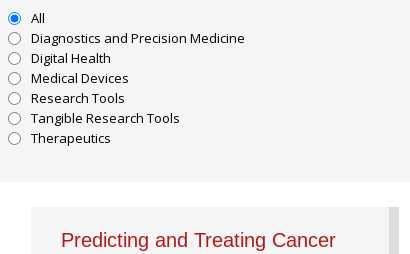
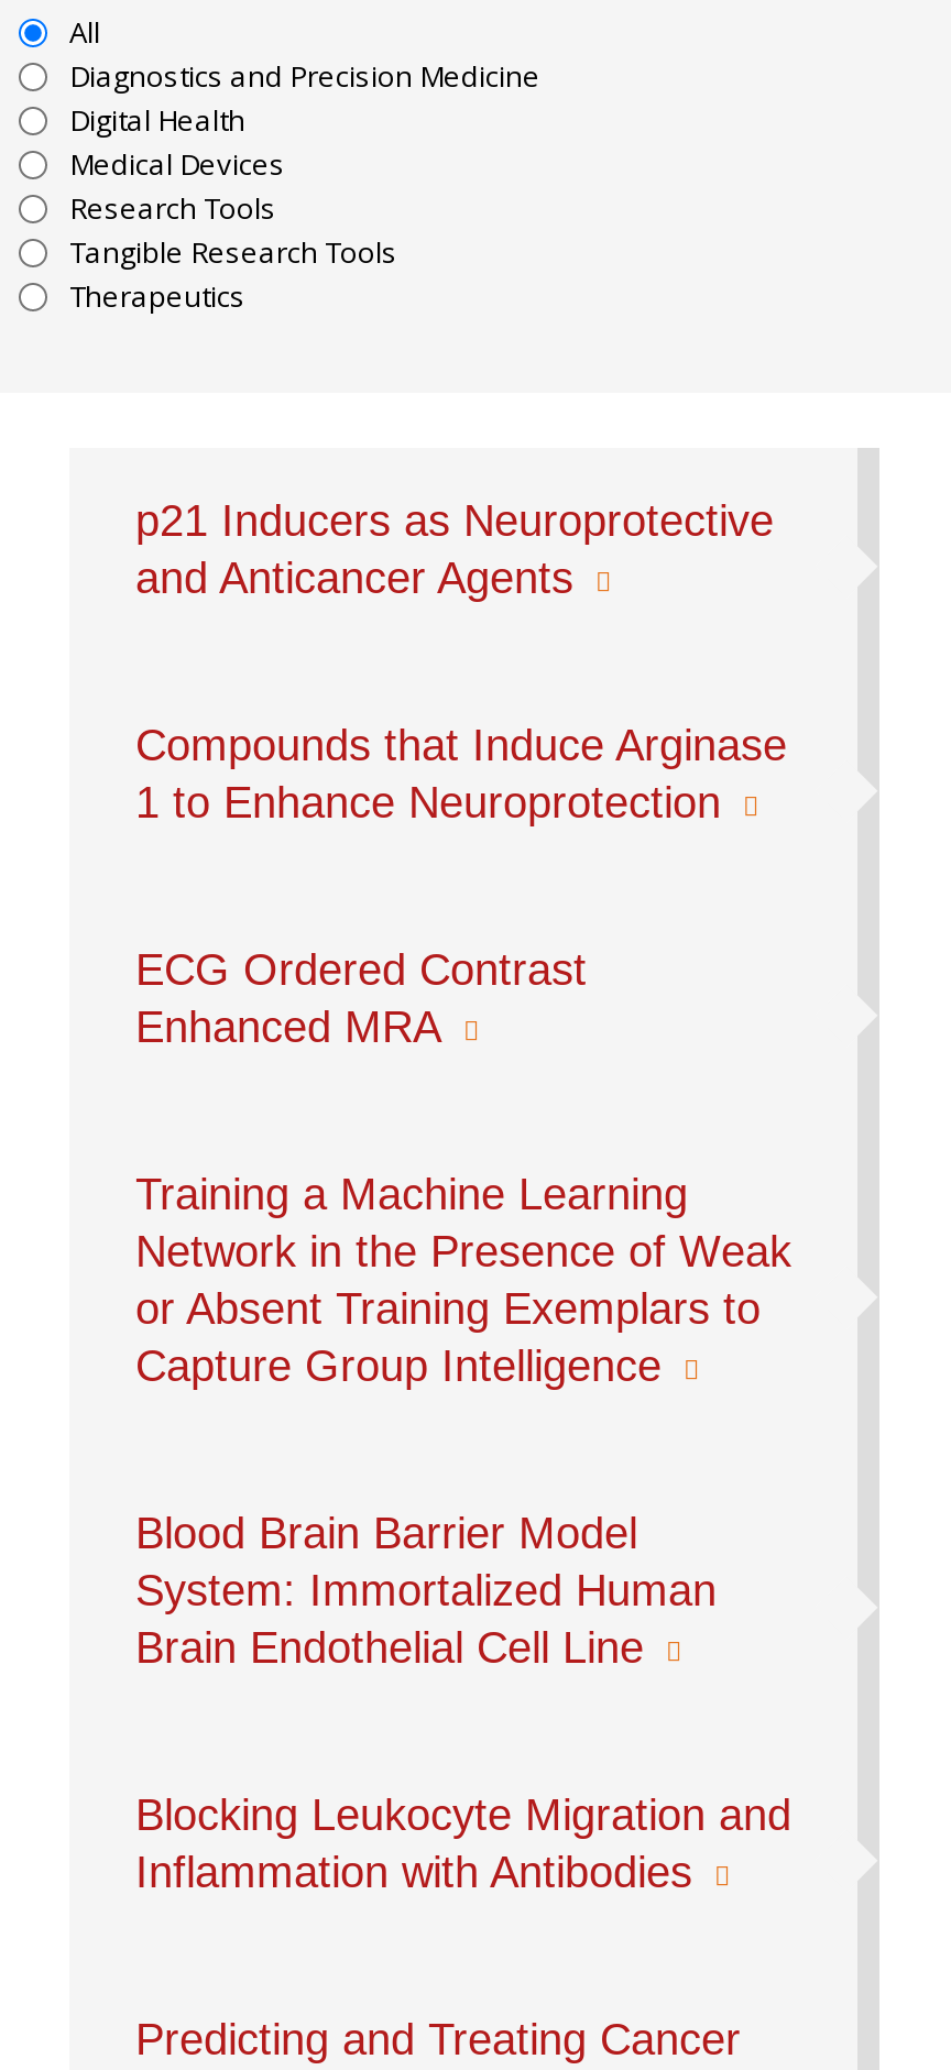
+ p21 Inducers as Neuroprotective
+ and Anticancer Agents
+ Compounds that Induce Arginase
+ 1 to Enhance Neuroprotection
+ ECG Ordered Contrast
+ Enhanced MRA
+ Training a Machine Learning
+ Network in the Presence of Weak
+ or Absent Training Exemplars to
+ Capture Group Intelligence
+ Blood Brain Barrier Model
+ System: Immortalized Human
+ Brain Endothelial Cell Line
+ Blocking Leukocyte Migration and
+ Inflammation with Antibodies
